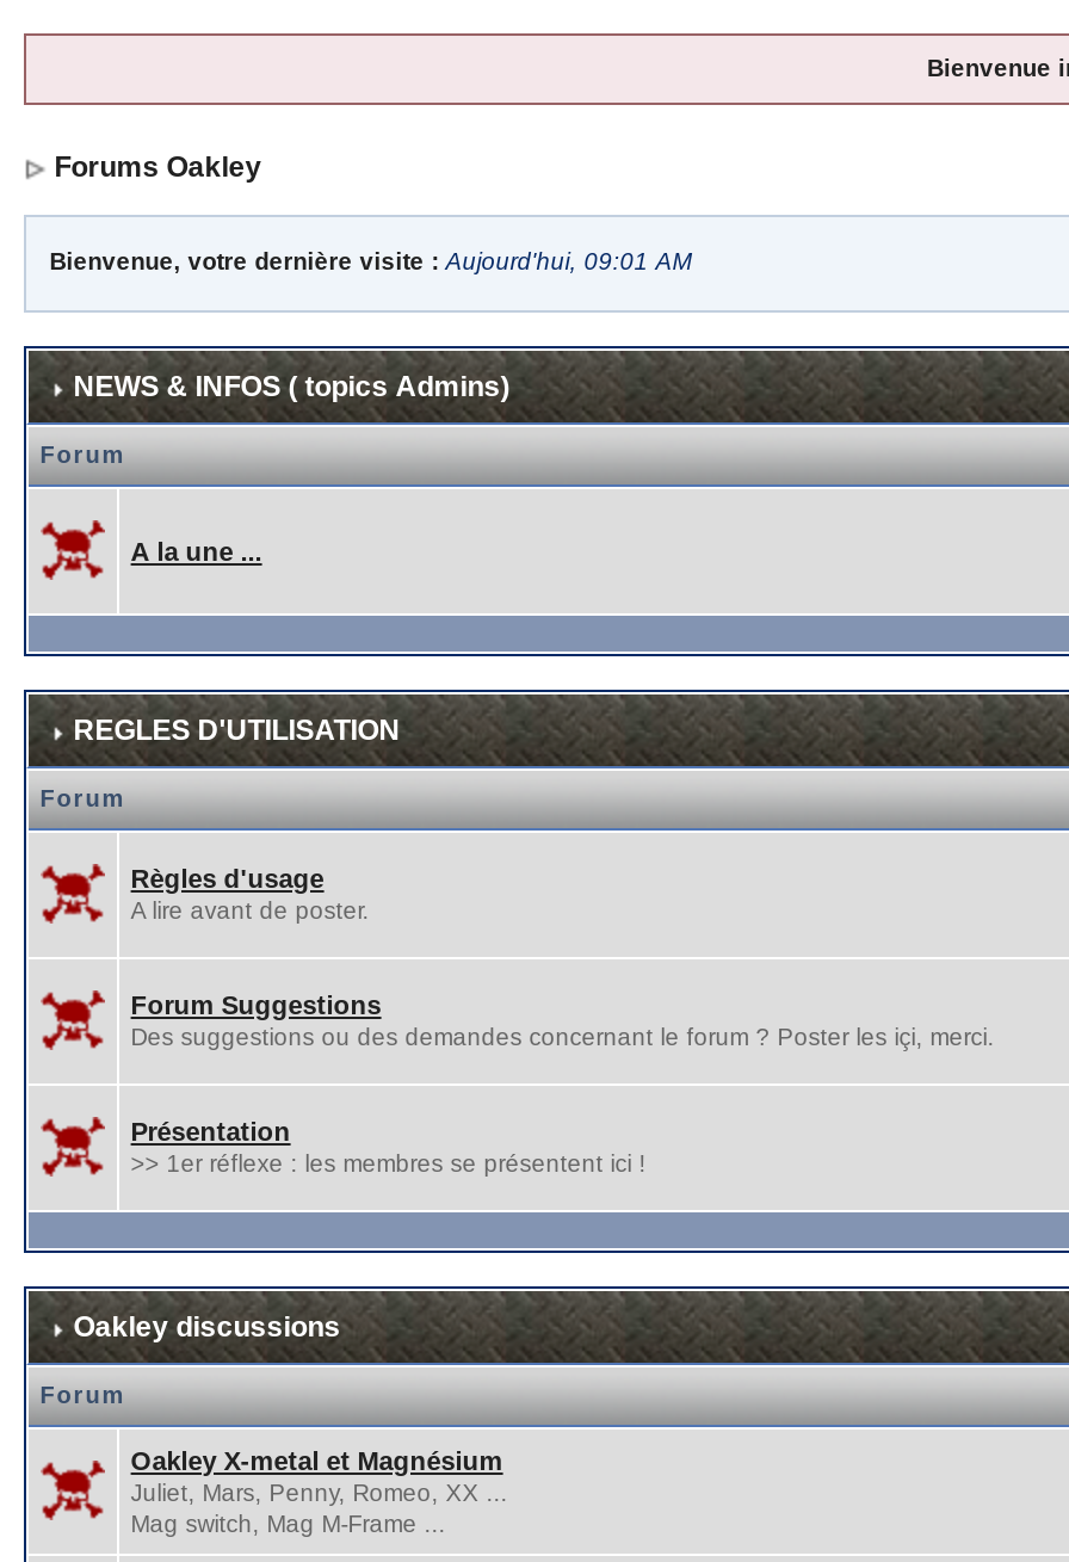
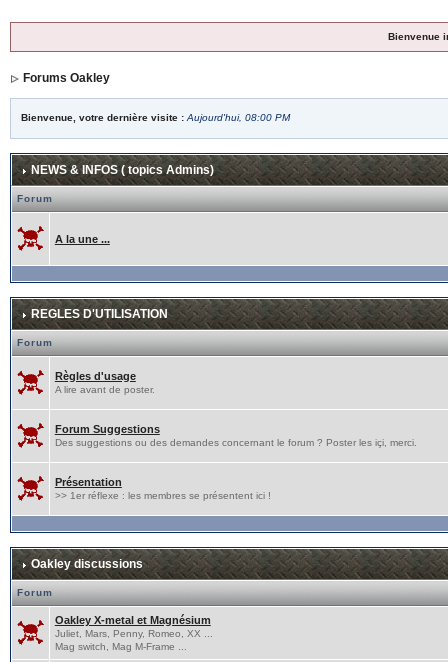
- Bienvenue, votre dernière visite : Aujourd'hui, 09:01 AM
+ Bienvenue, votre dernière visite : Aujourd'hui, 08:00 PM
